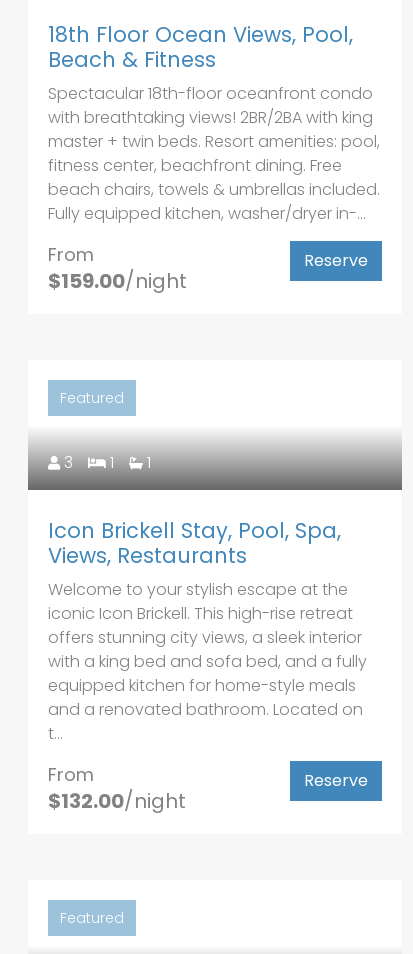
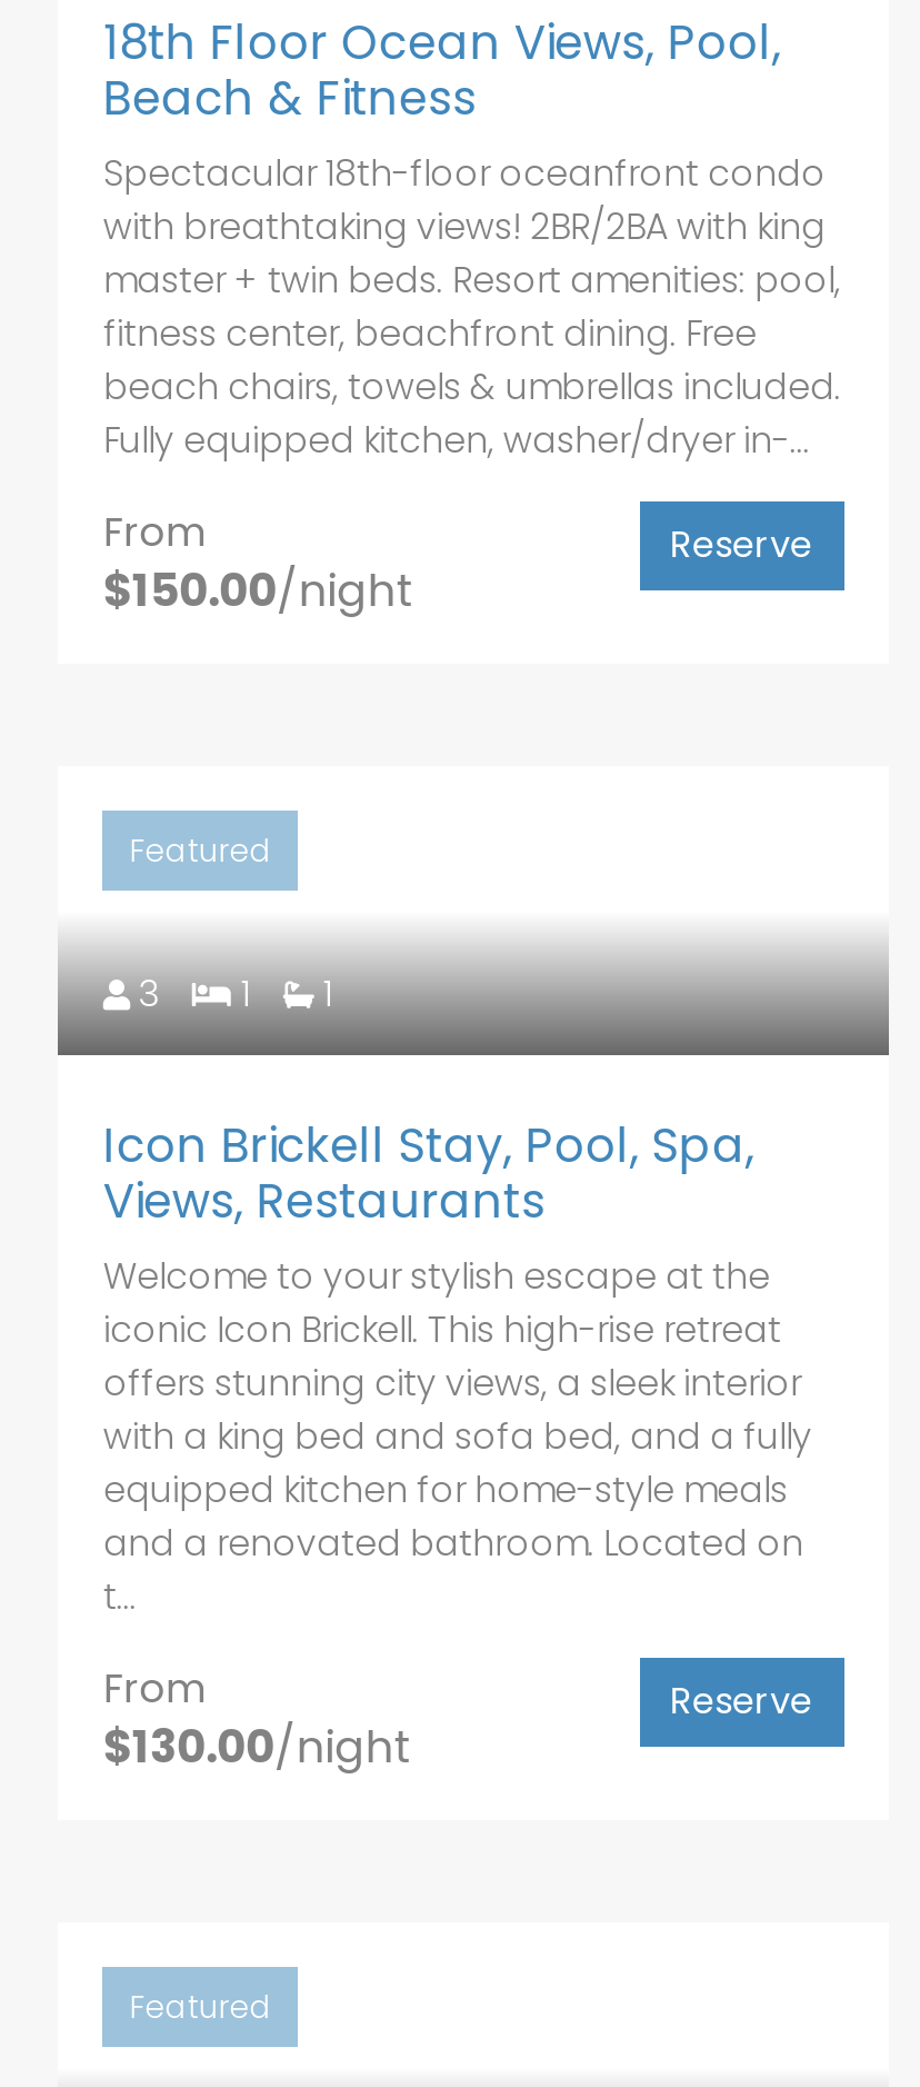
- $159.00/night
+ $150.00/night

- $132.00/night
+ $130.00/night
